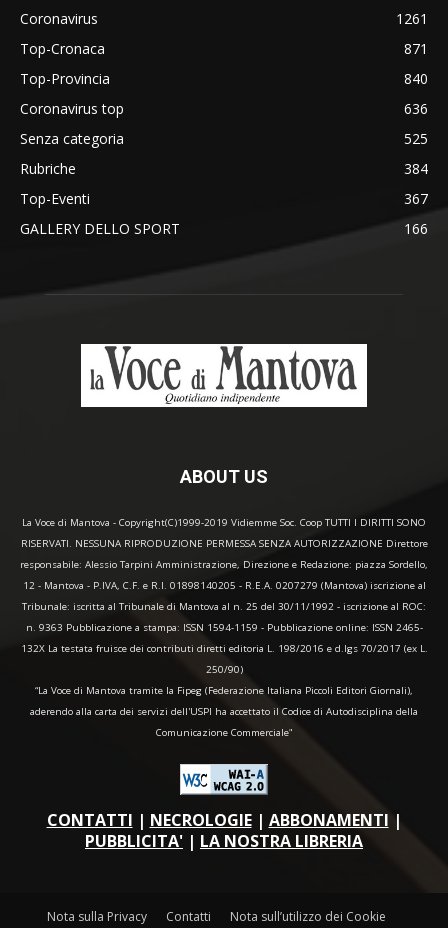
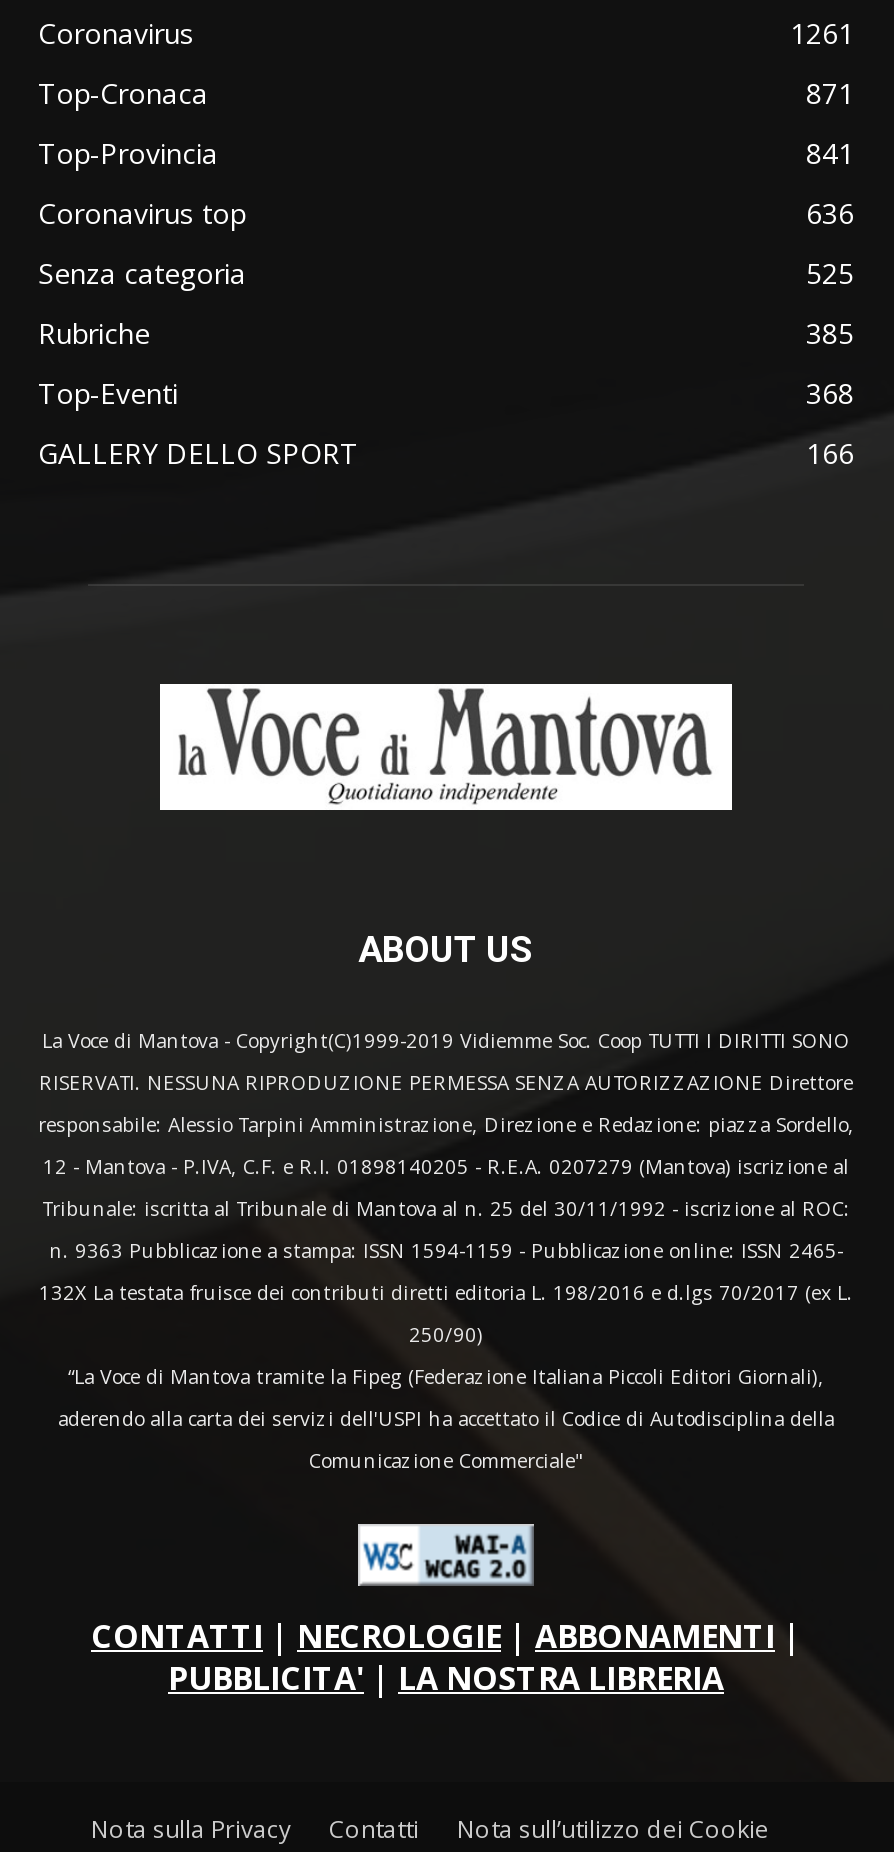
- 840
+ 841

- 384
+ 385

- 367
+ 368
